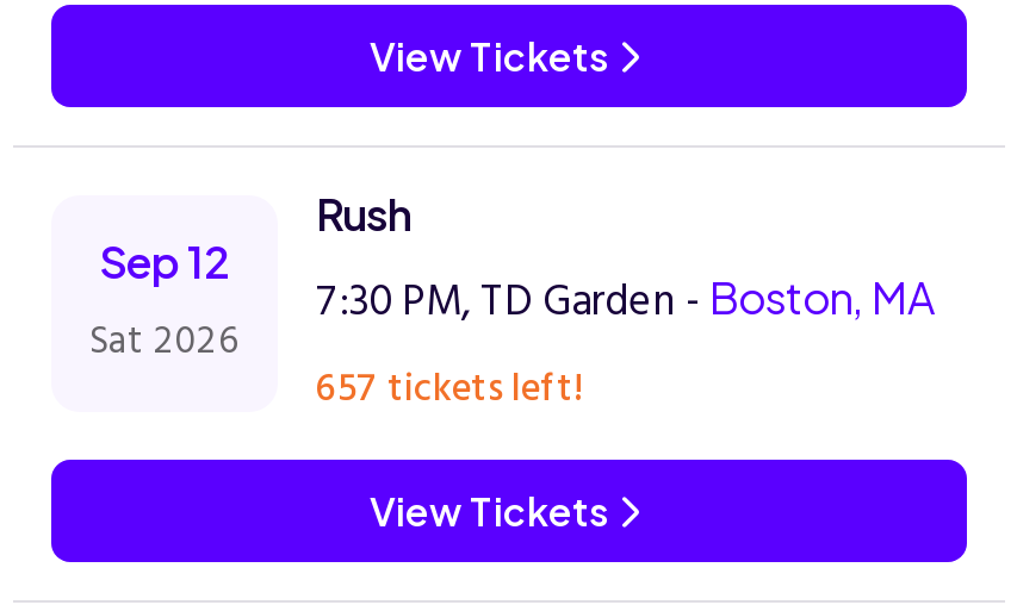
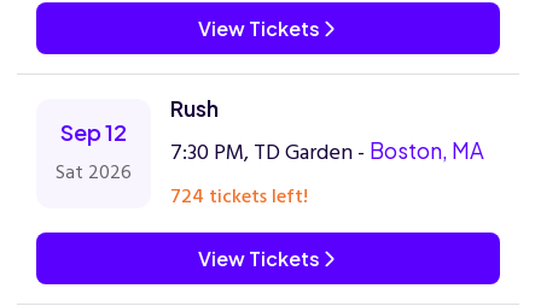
- 657 tickets left!
+ 724 tickets left!
